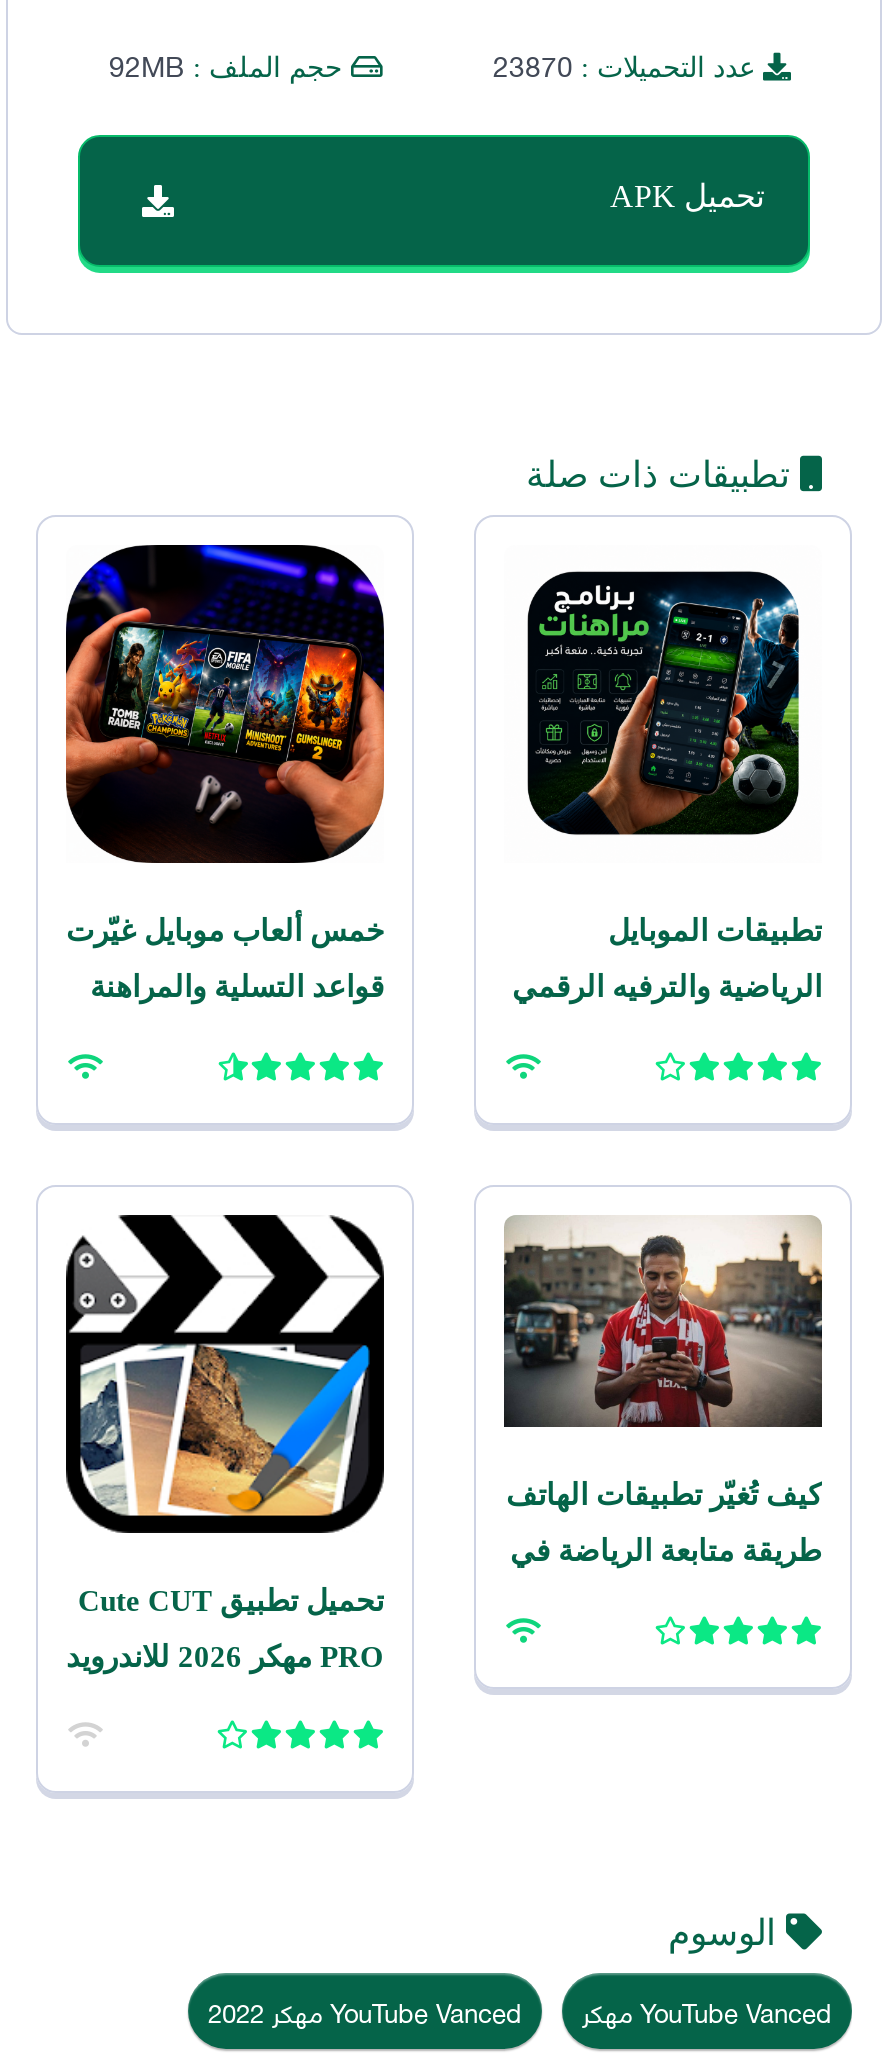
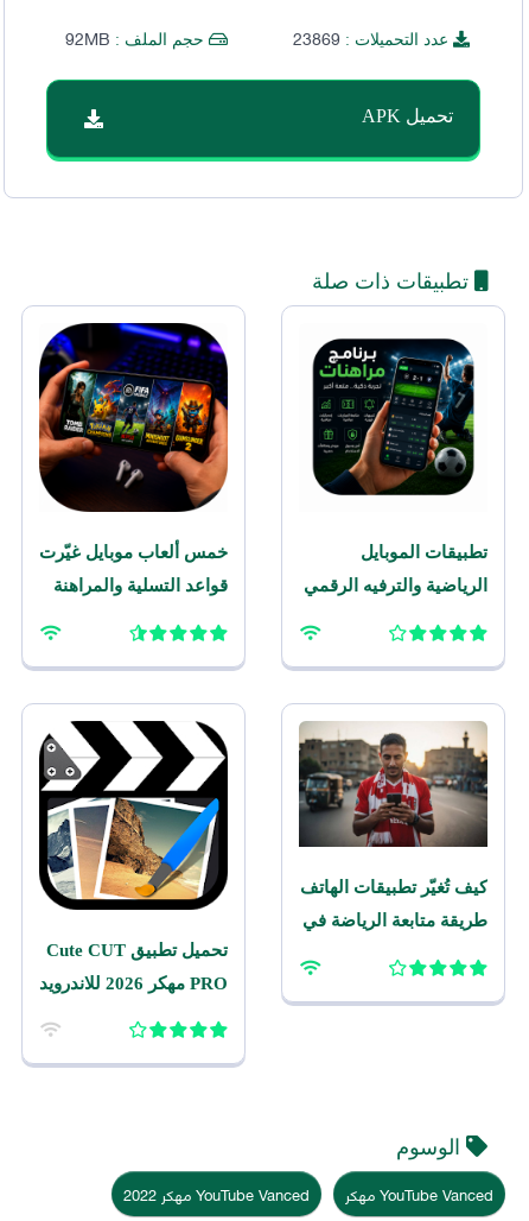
- عدد التحميلات : 23870
+ عدد التحميلات : 23869
